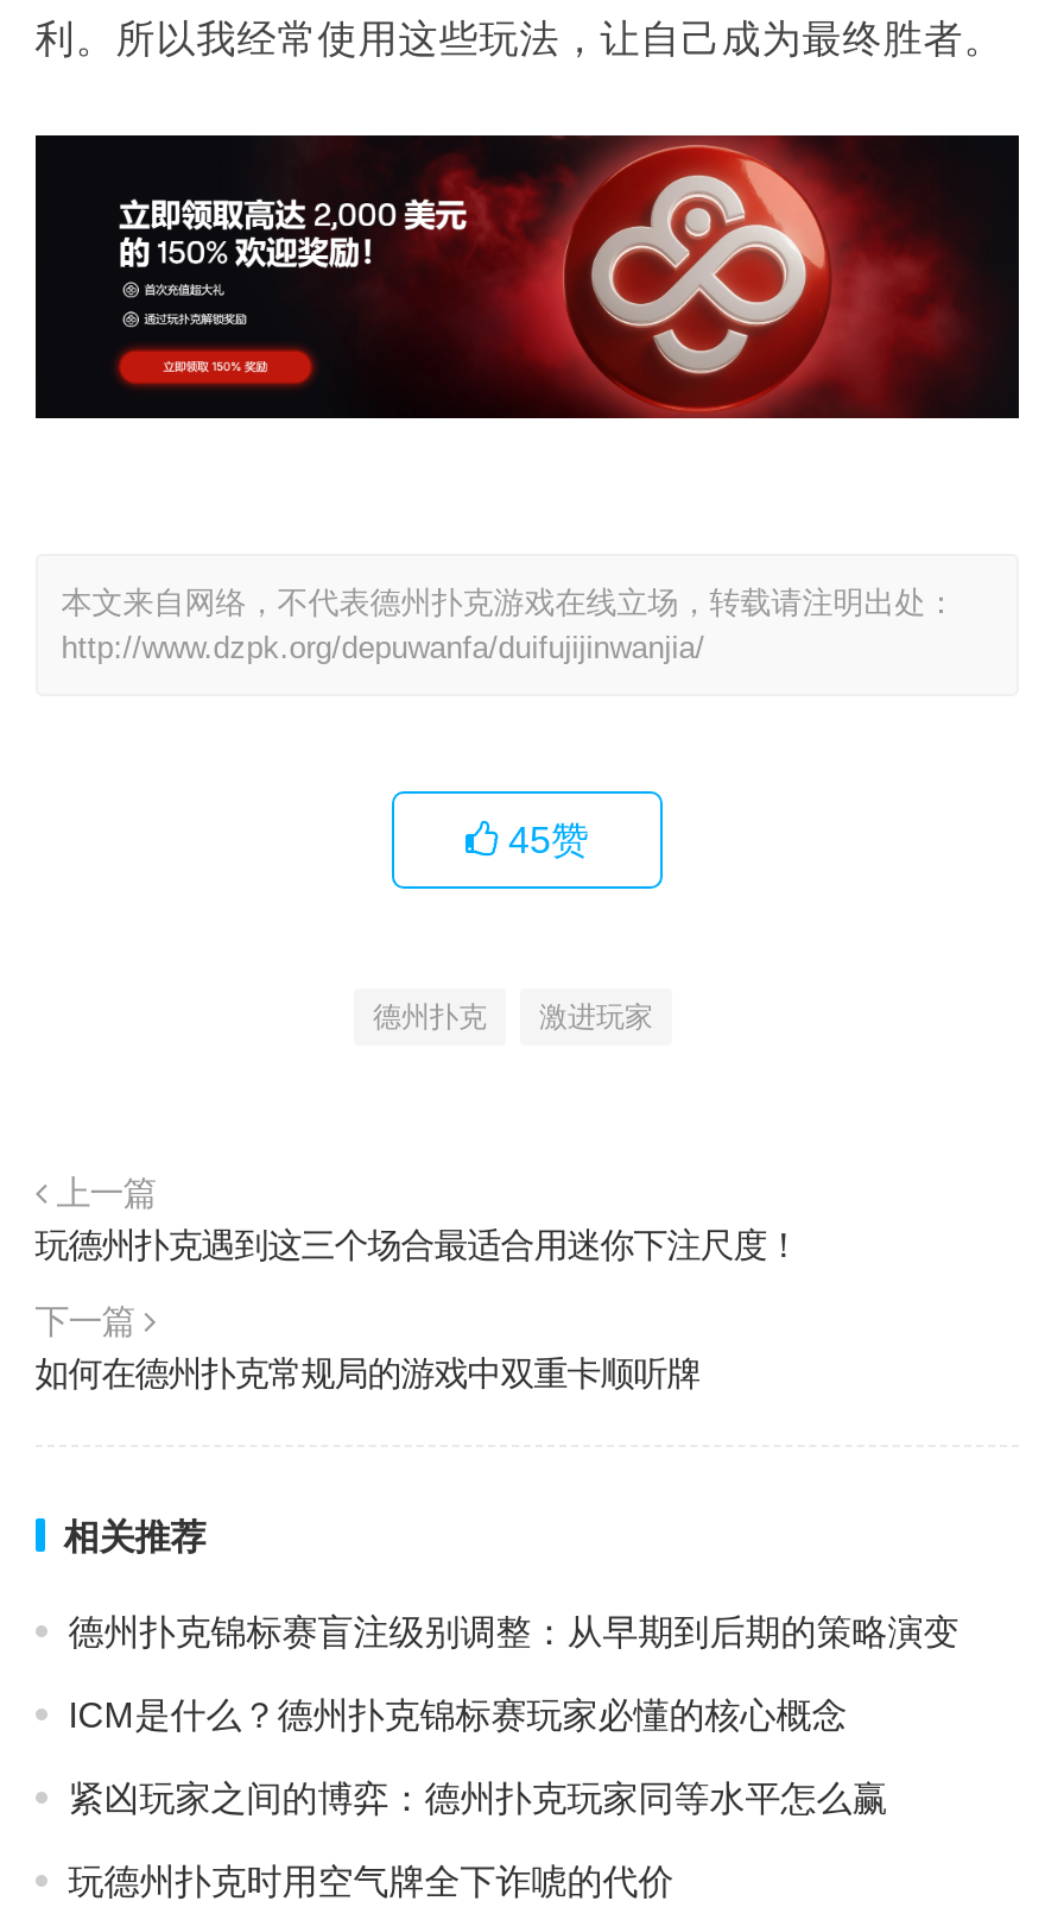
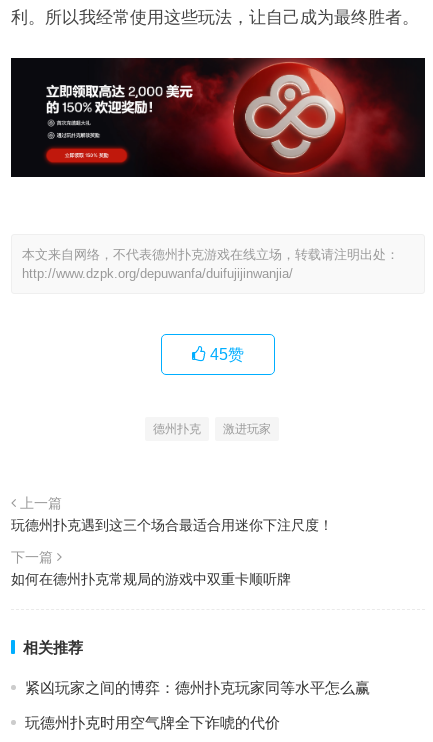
- 德州扑克锦标赛盲注级别调整：从早期到后期的策略演变
- ICM是什么？德州扑克锦标赛玩家必懂的核心概念
